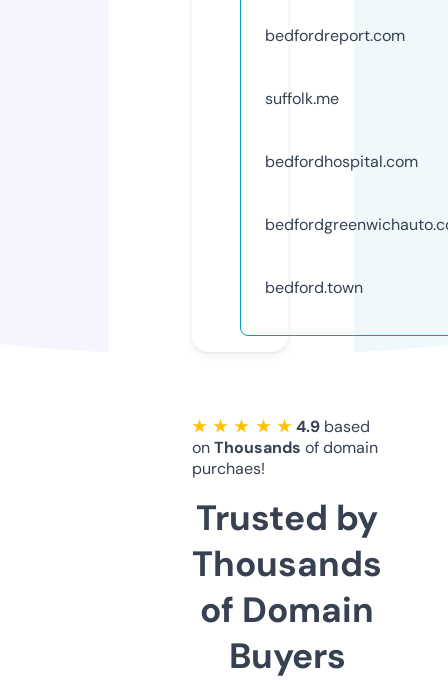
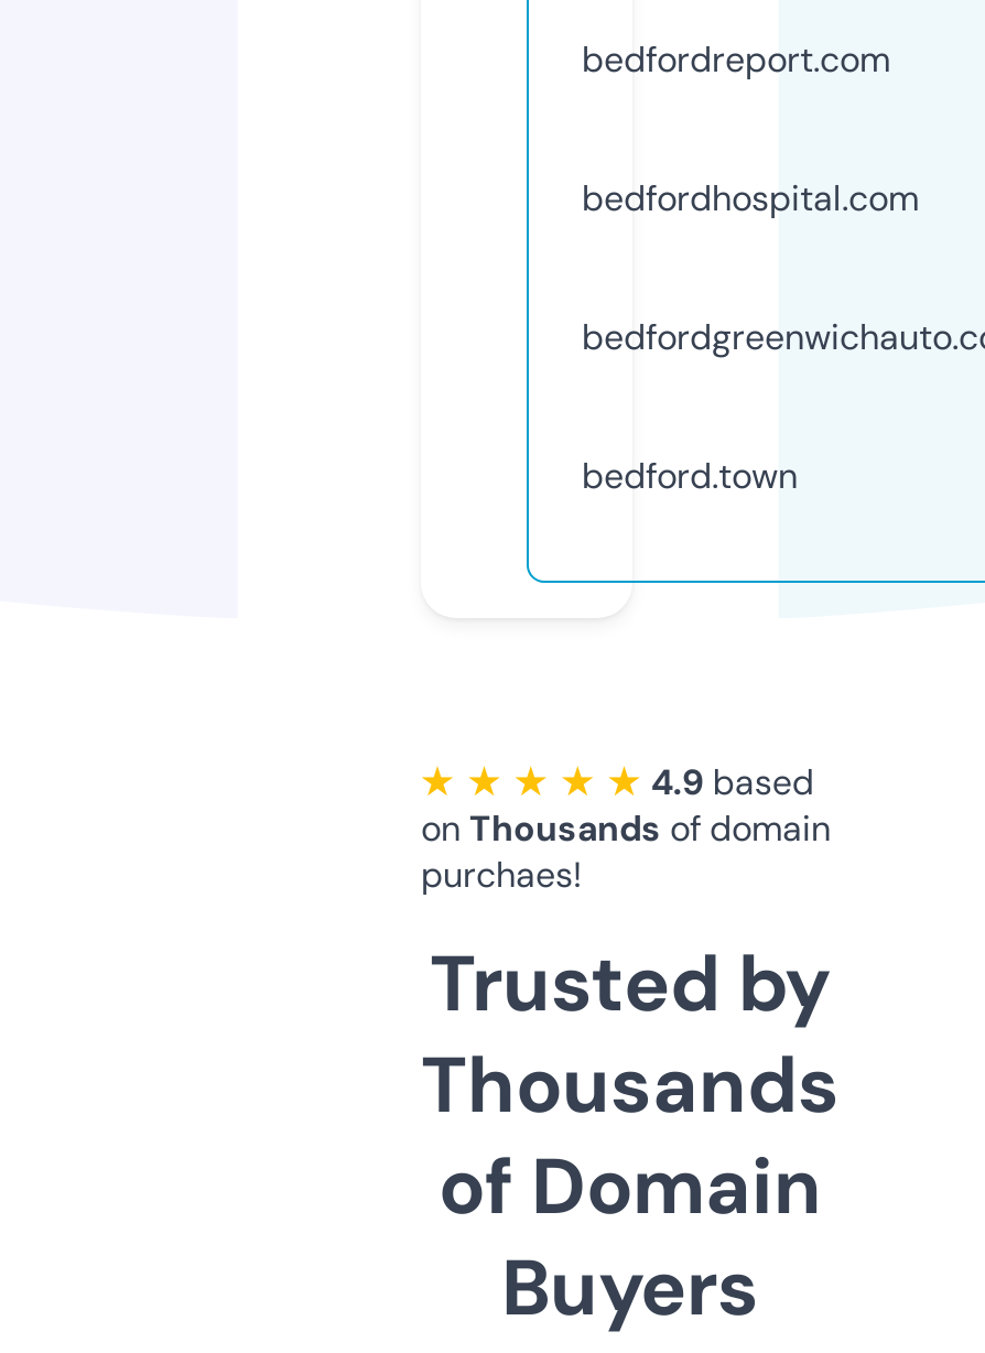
- suffolk.me
